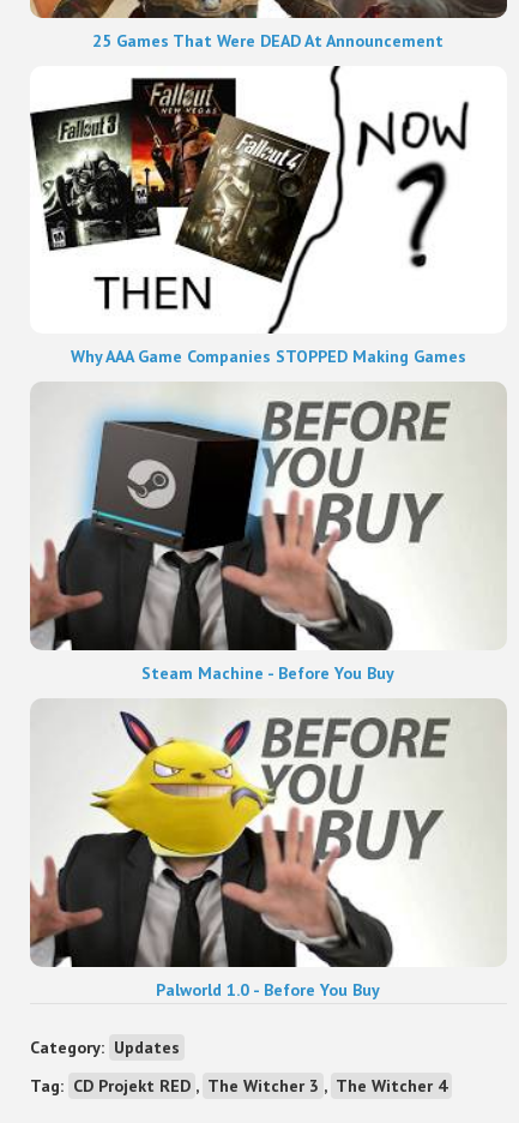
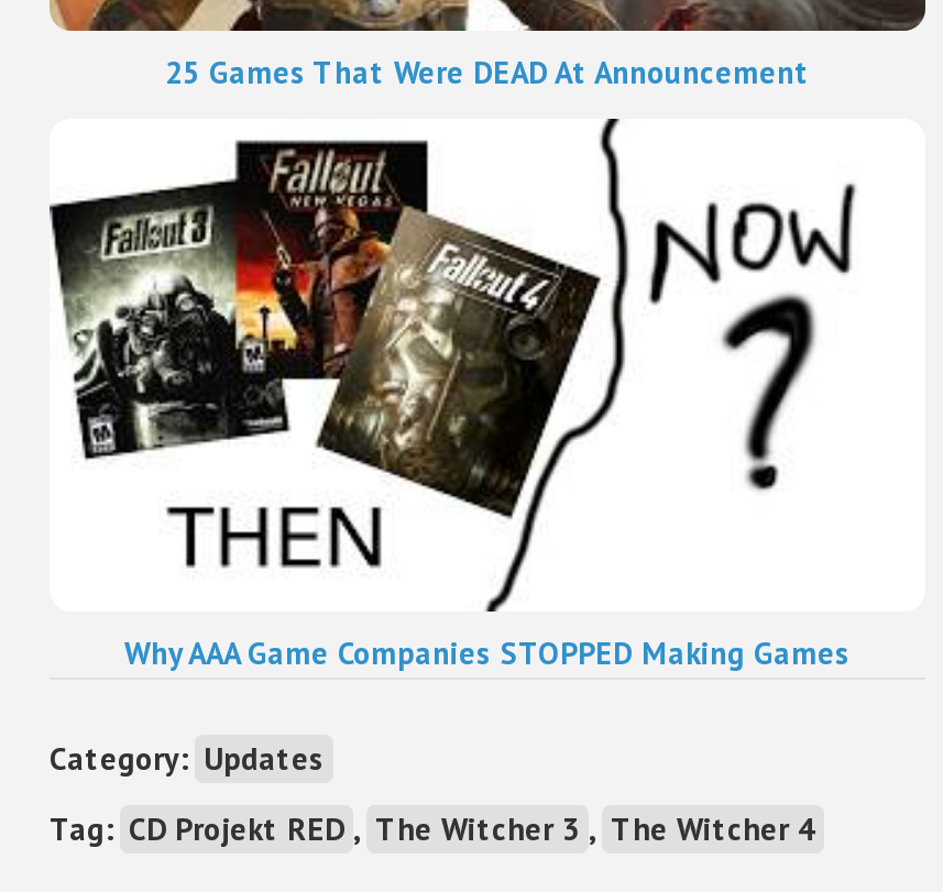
- [image]
- Steam Machine - Before You Buy

- [image]
- Palworld 1.0 - Before You Buy
